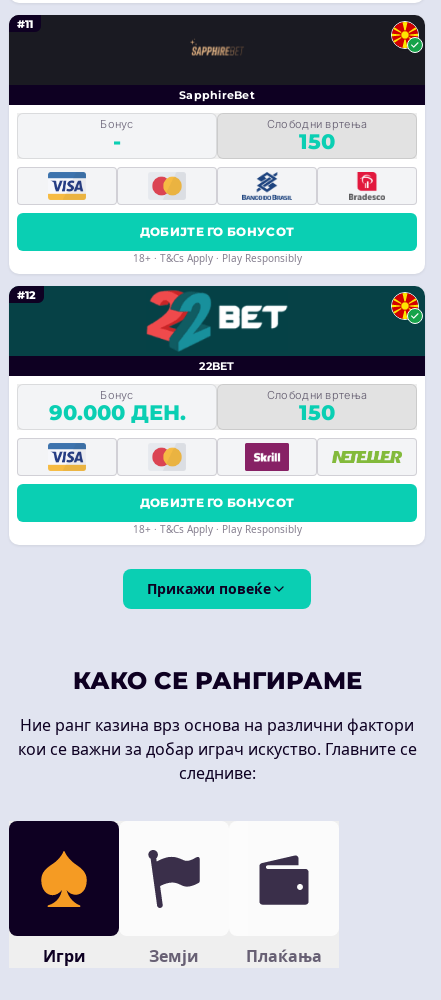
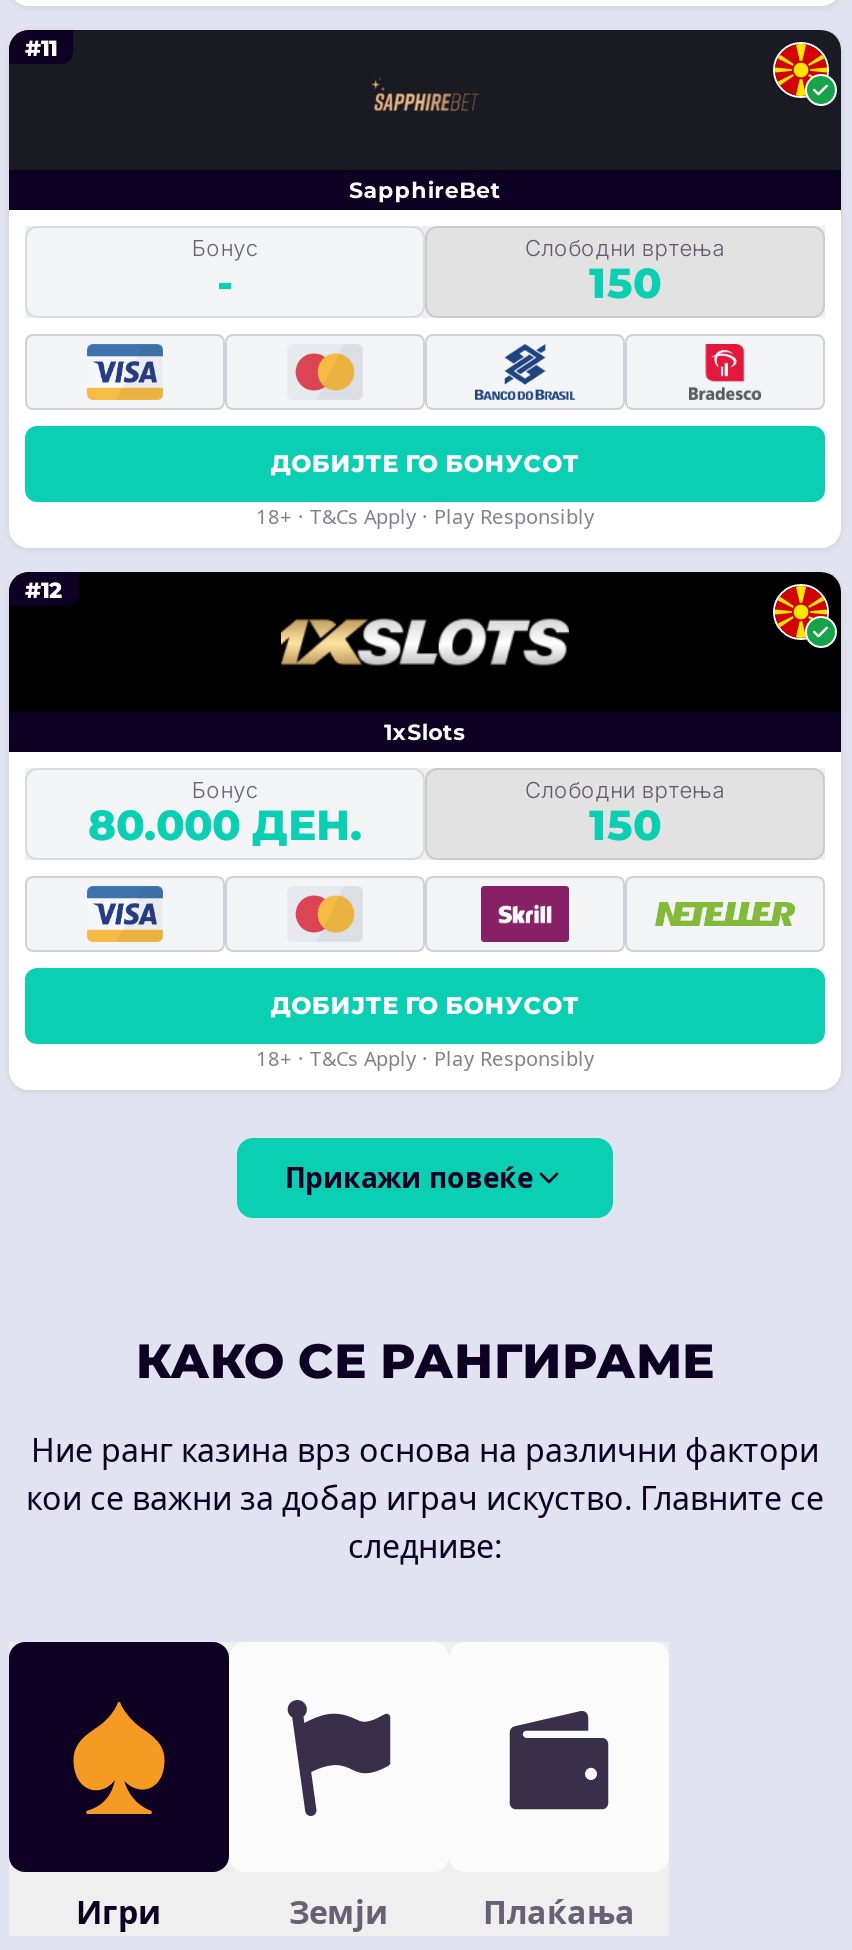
- [image]
- 22BET
+ [image]
+ 1xSlots

- 90.000 ДЕН.
+ 80.000 ДЕН.
